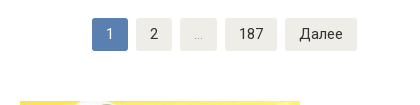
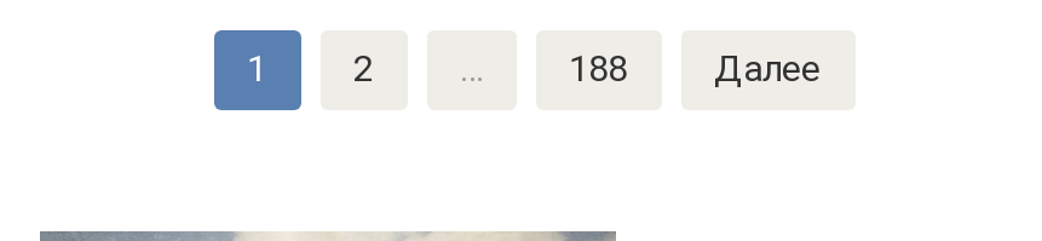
- 187
+ 188
